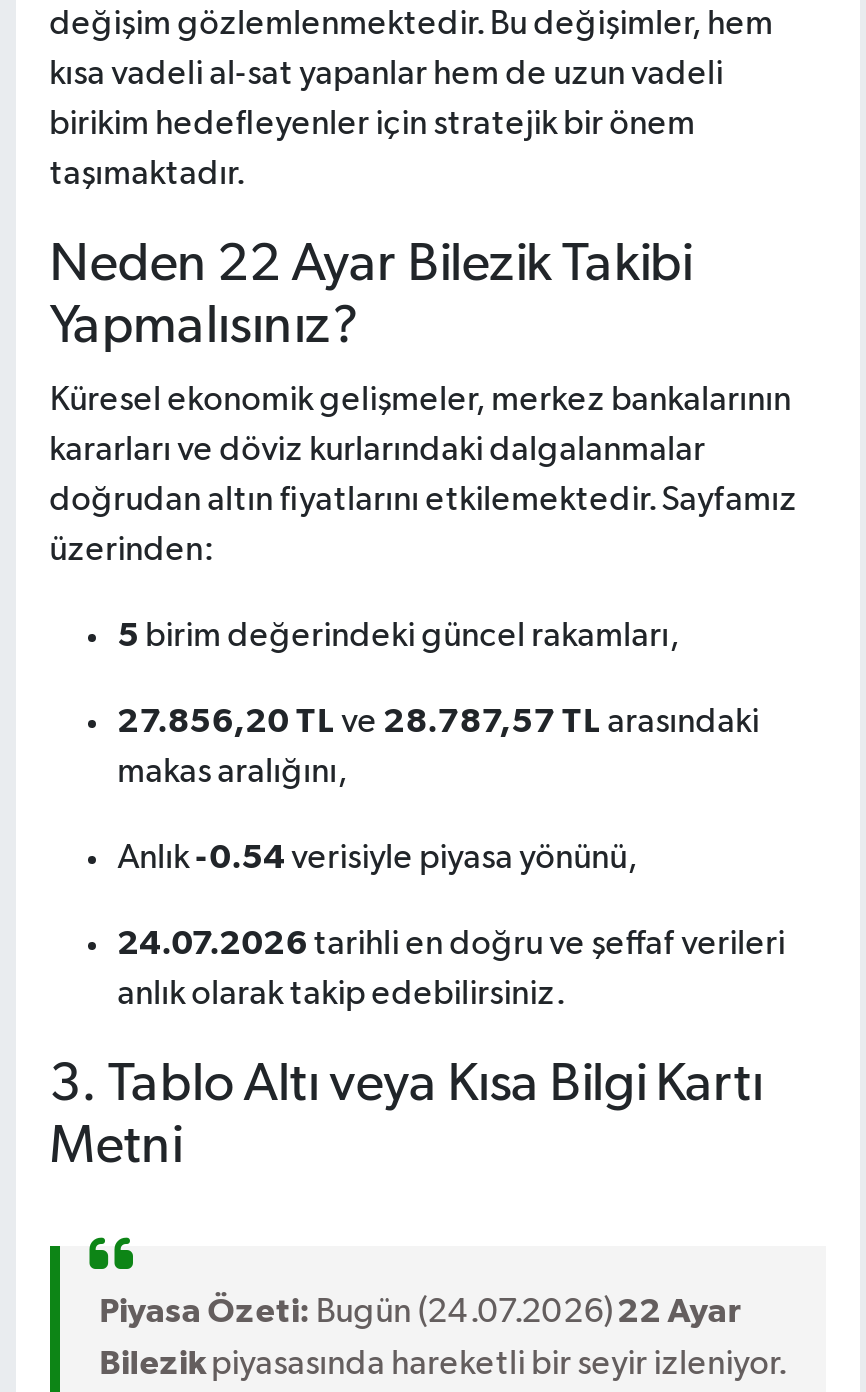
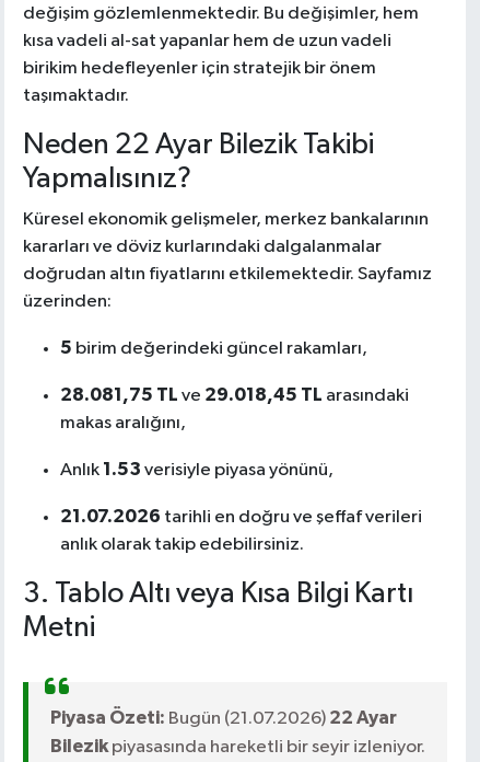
- 27.856,20 TL ve 28.787,57 TL arasındaki
+ 28.081,75 TL ve 29.018,45 TL arasındaki

- Anlık -0.54 verisiyle piyasa yönünü,
+ Anlık 1.53 verisiyle piyasa yönünü,

- 24.07.2026 tarihli en doğru ve şeffaf verileri
+ 21.07.2026 tarihli en doğru ve şeffaf verileri

- Piyasa Özeti: Bugün (24.07.2026) 22 Ayar
+ Piyasa Özeti: Bugün (21.07.2026) 22 Ayar
